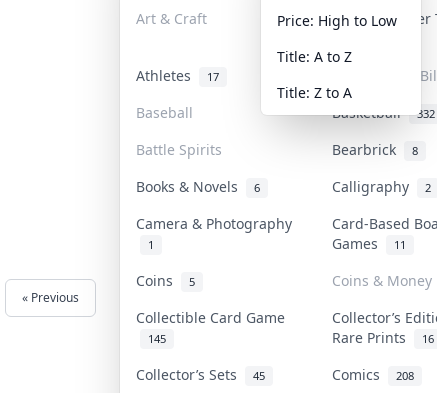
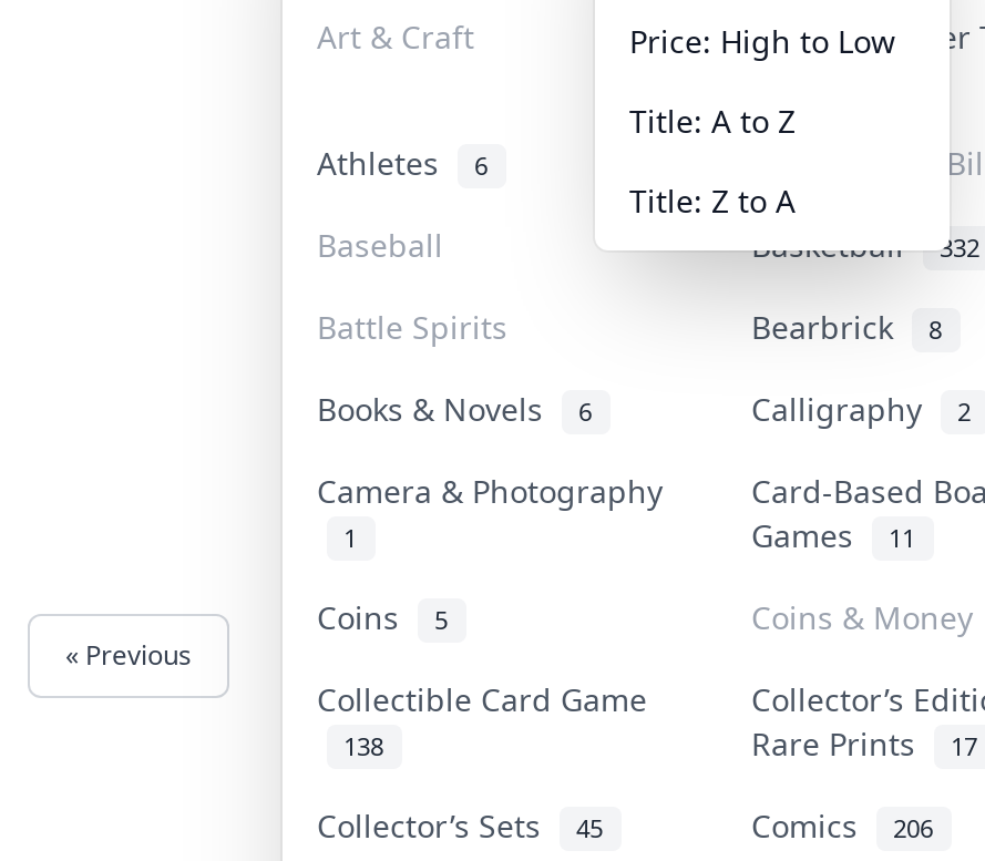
- Athletes 17
+ Athletes 6

- 145
+ 138

- Rare Prints 16
+ Rare Prints 17

- Comics 208
+ Comics 206
